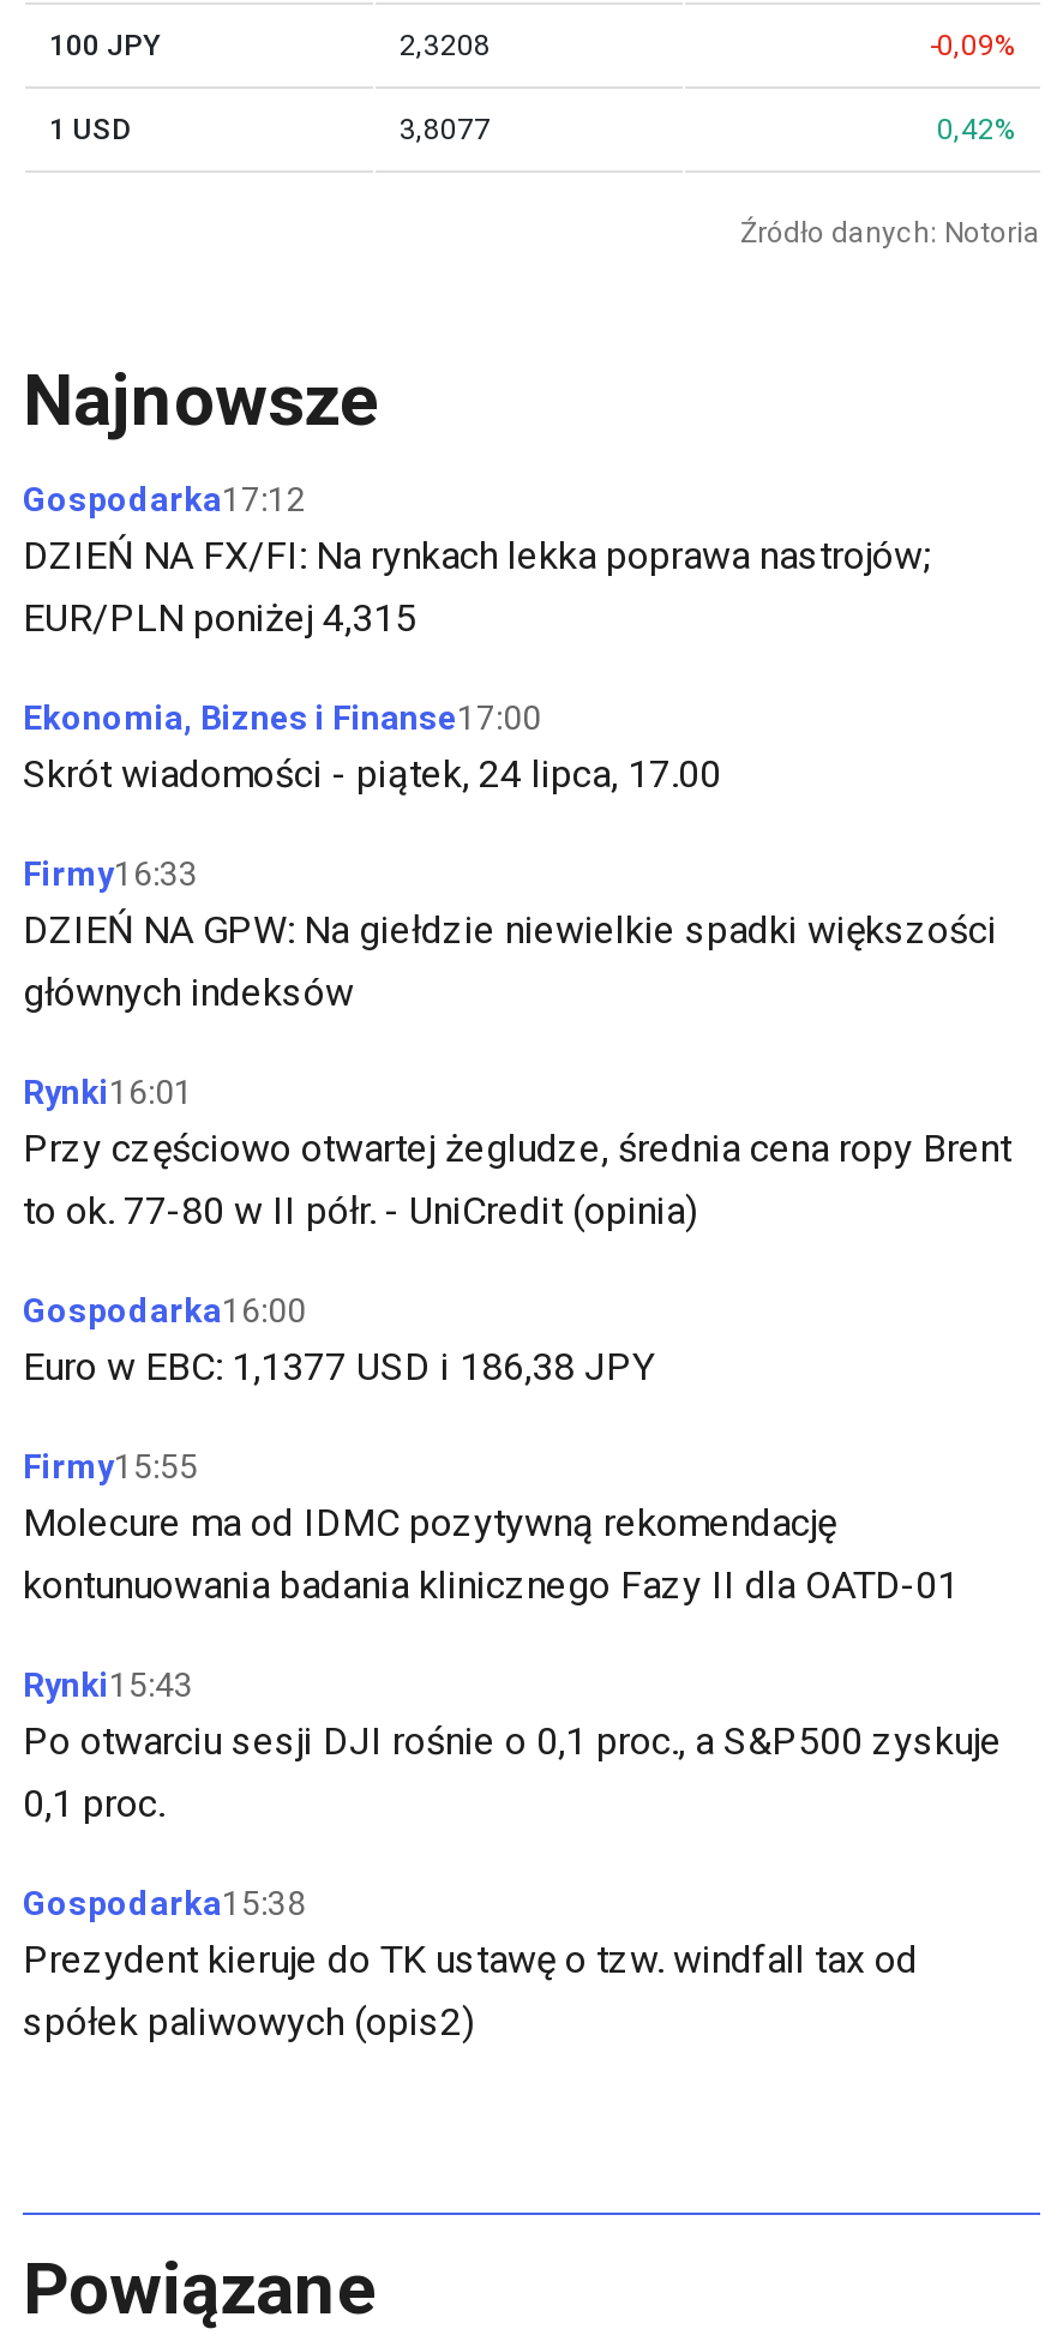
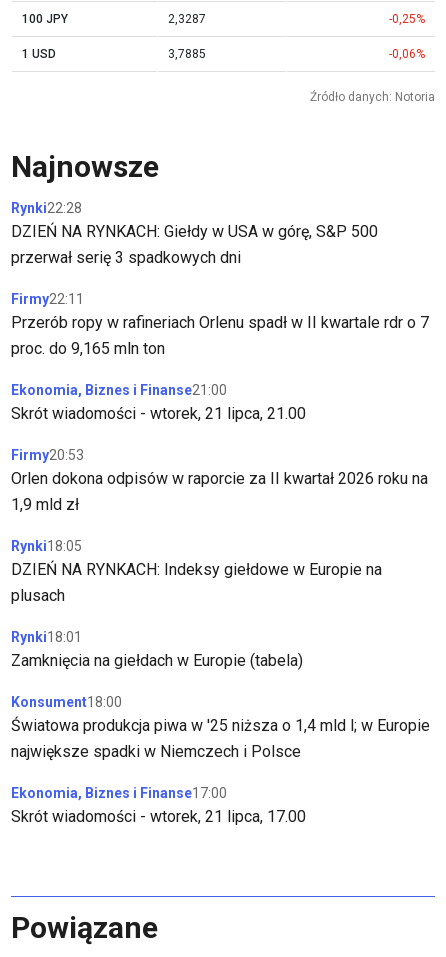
- 2,3208
+ 2,3287

- -0,09%
+ -0,25%

- 3,8077
+ 3,7885

- 0,42%
+ -0,06%

- Gospodarka17:12
- DZIEŃ NA FX/FI: Na rynkach lekka poprawa nastrojów;
- EUR/PLN poniżej 4,315
+ Rynki22:28
+ DZIEŃ NA RYNKACH: Giełdy w USA w górę, S&P 500
+ przerwał serię 3 spadkowych dni
+ Firmy22:11
+ Przerób ropy w rafineriach Orlenu spadł w II kwartale rdr o 7
+ proc. do 9,165 mln ton
+ Ekonomia, Biznes i Finanse21:00
+ Skrót wiadomości - wtorek, 21 lipca, 21.00
+ Firmy20:53
+ Orlen dokona odpisów w raporcie za II kwartał 2026 roku na
+ 1,9 mld zł
+ Rynki18:05
+ DZIEŃ NA RYNKACH: Indeksy giełdowe w Europie na
+ plusach
+ Rynki18:01
+ Zamknięcia na giełdach w Europie (tabela)
+ Konsument18:00
+ Światowa produkcja piwa w '25 niższa o 1,4 mld l; w Europie
+ największe spadki w Niemczech i Polsce

moved down: Ekonomia, Biznes i Finanse17:00

- Skrót wiadomości - piątek, 24 lipca, 17.00
- Firmy16:33
- DZIEŃ NA GPW: Na giełdzie niewielkie spadki większości
- głównych indeksów
- Rynki16:01
- Przy częściowo otwartej żegludze, średnia cena ropy Brent
- to ok. 77-80 w II półr. - UniCredit (opinia)
- Gospodarka16:00
- Euro w EBC: 1,1377 USD i 186,38 JPY
- Firmy15:55
- Molecure ma od IDMC pozytywną rekomendację
- kontunuowania badania klinicznego Fazy II dla OATD-01
- Rynki15:43
- Po otwarciu sesji DJI rośnie o 0,1 proc., a S&P500 zyskuje
- 0,1 proc.
- Gospodarka15:38
- Prezydent kieruje do TK ustawę o tzw. windfall tax od
- spółek paliwowych (opis2)
+ Skrót wiadomości - wtorek, 21 lipca, 17.00
